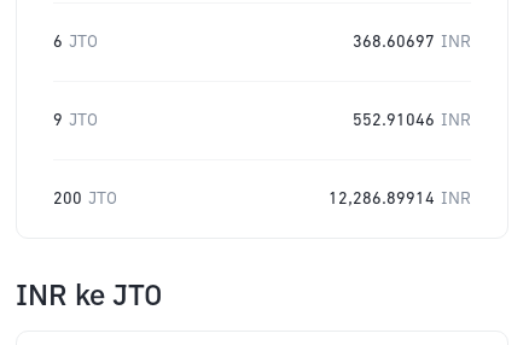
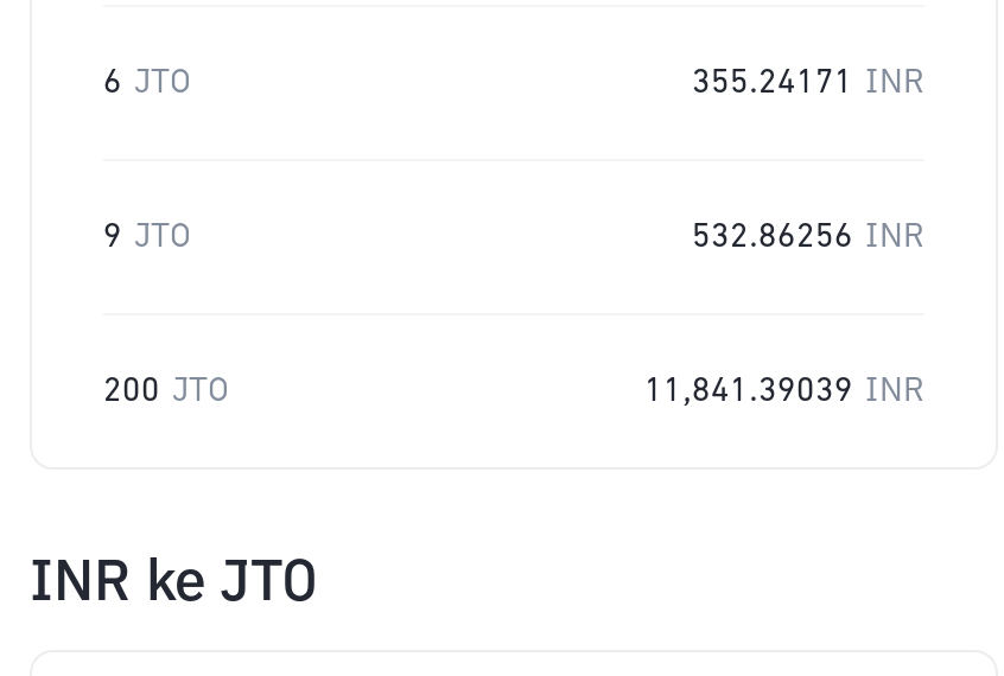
- 368.60697 INR
+ 355.24171 INR

- 552.91046 INR
+ 532.86256 INR

- 12,286.89914 INR
+ 11,841.39039 INR
